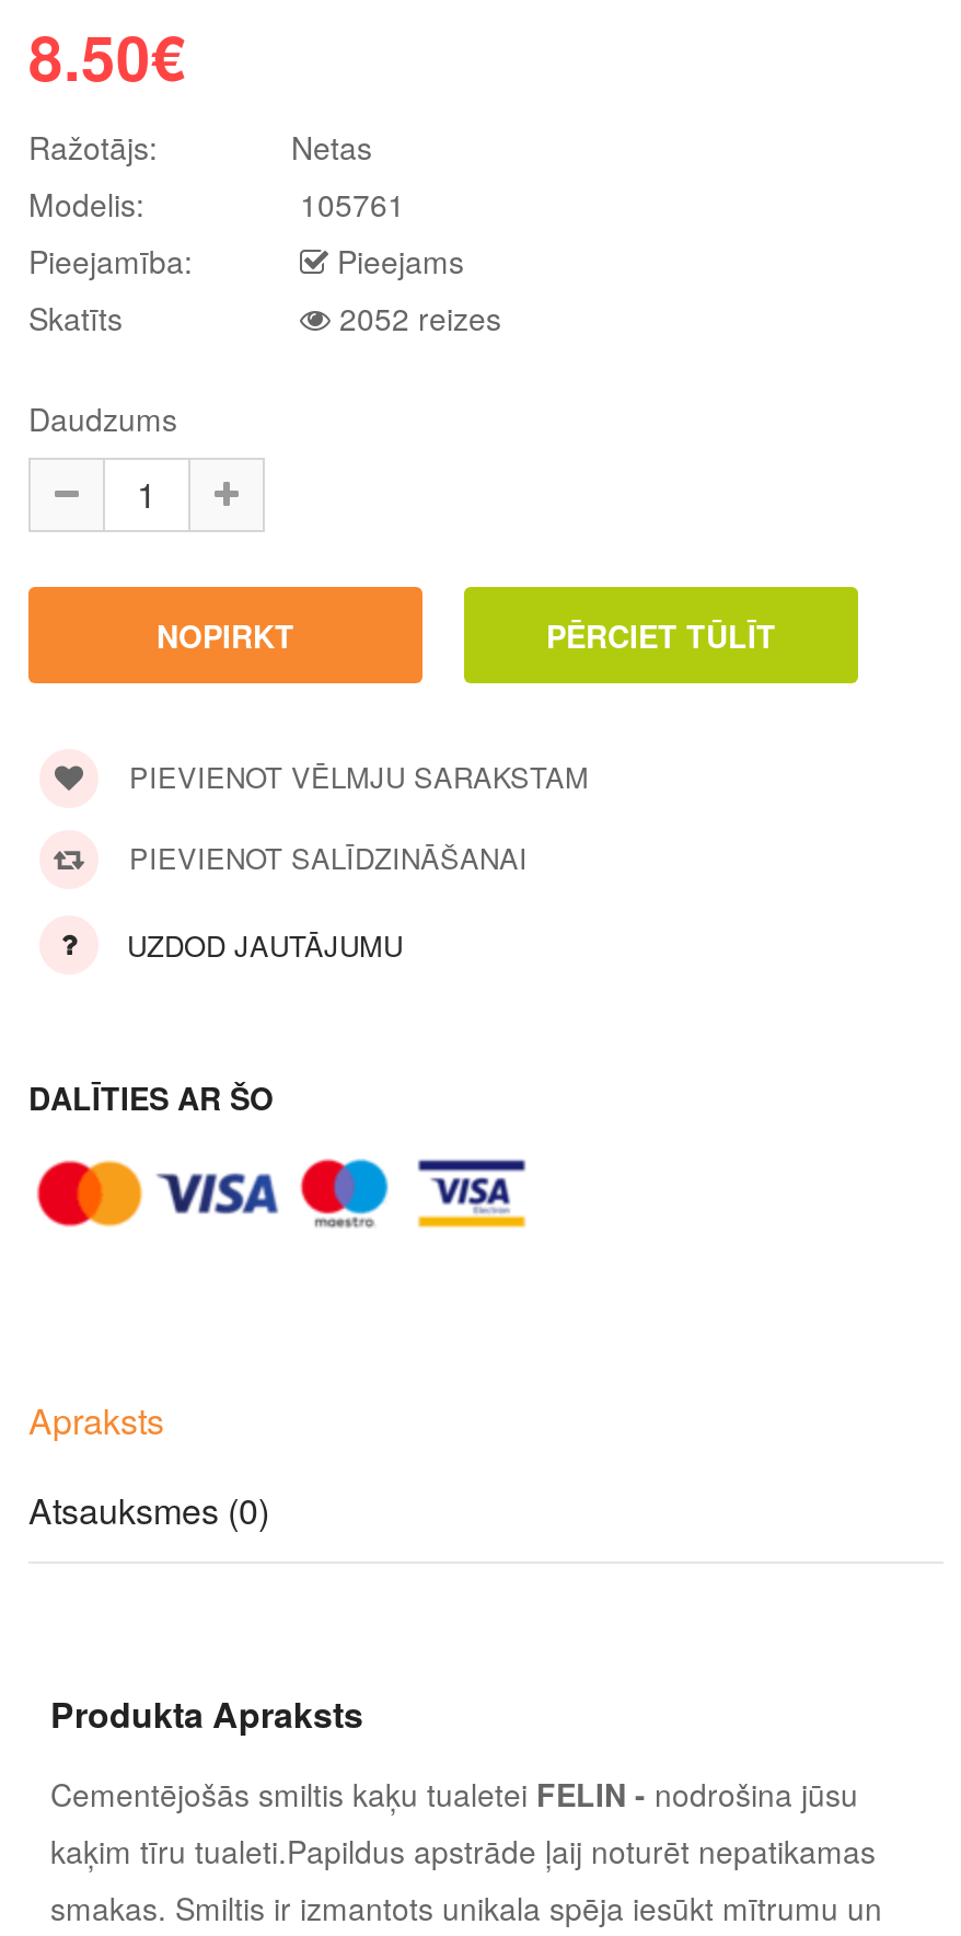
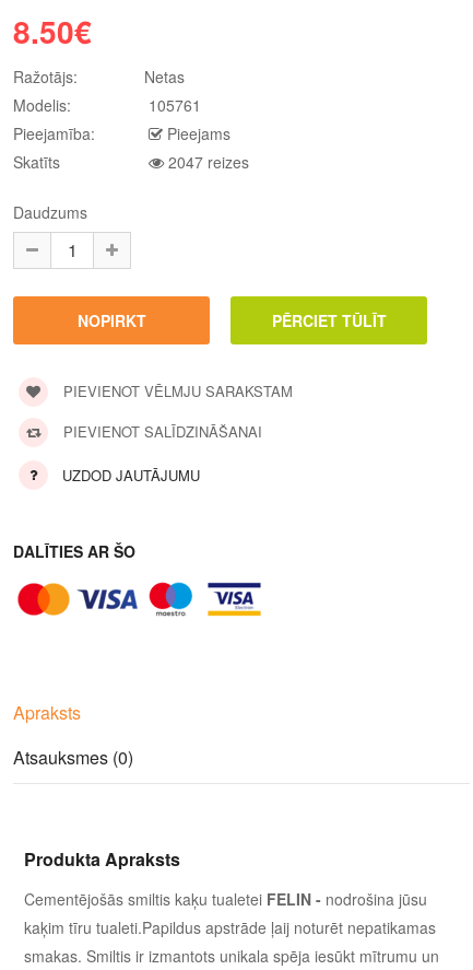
- 2052 reizes
+ 2047 reizes
